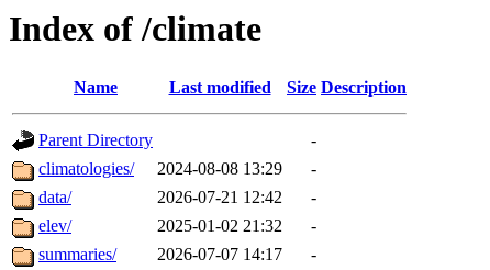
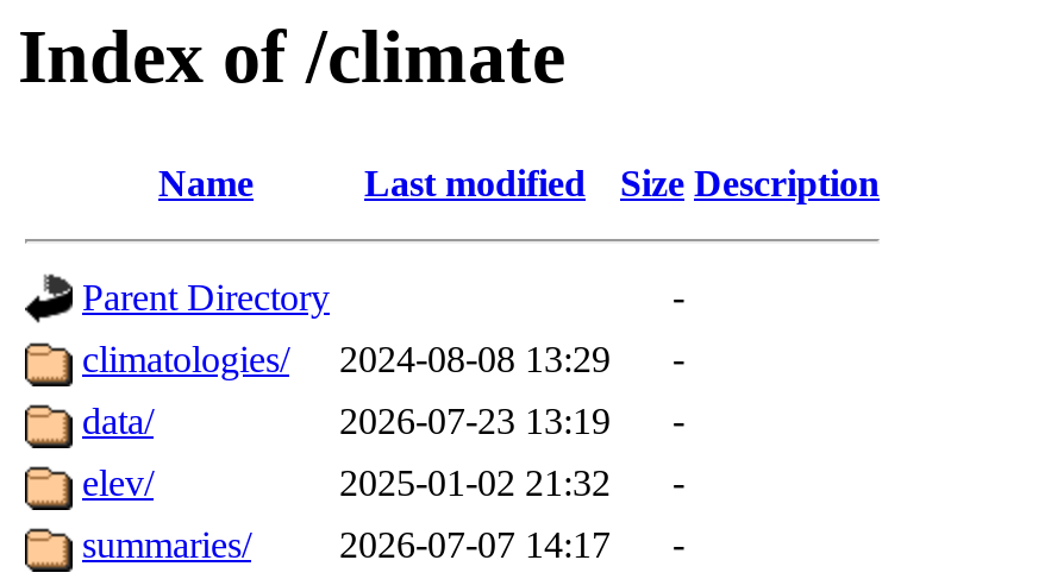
- 2026-07-21 12:42
+ 2026-07-23 13:19
